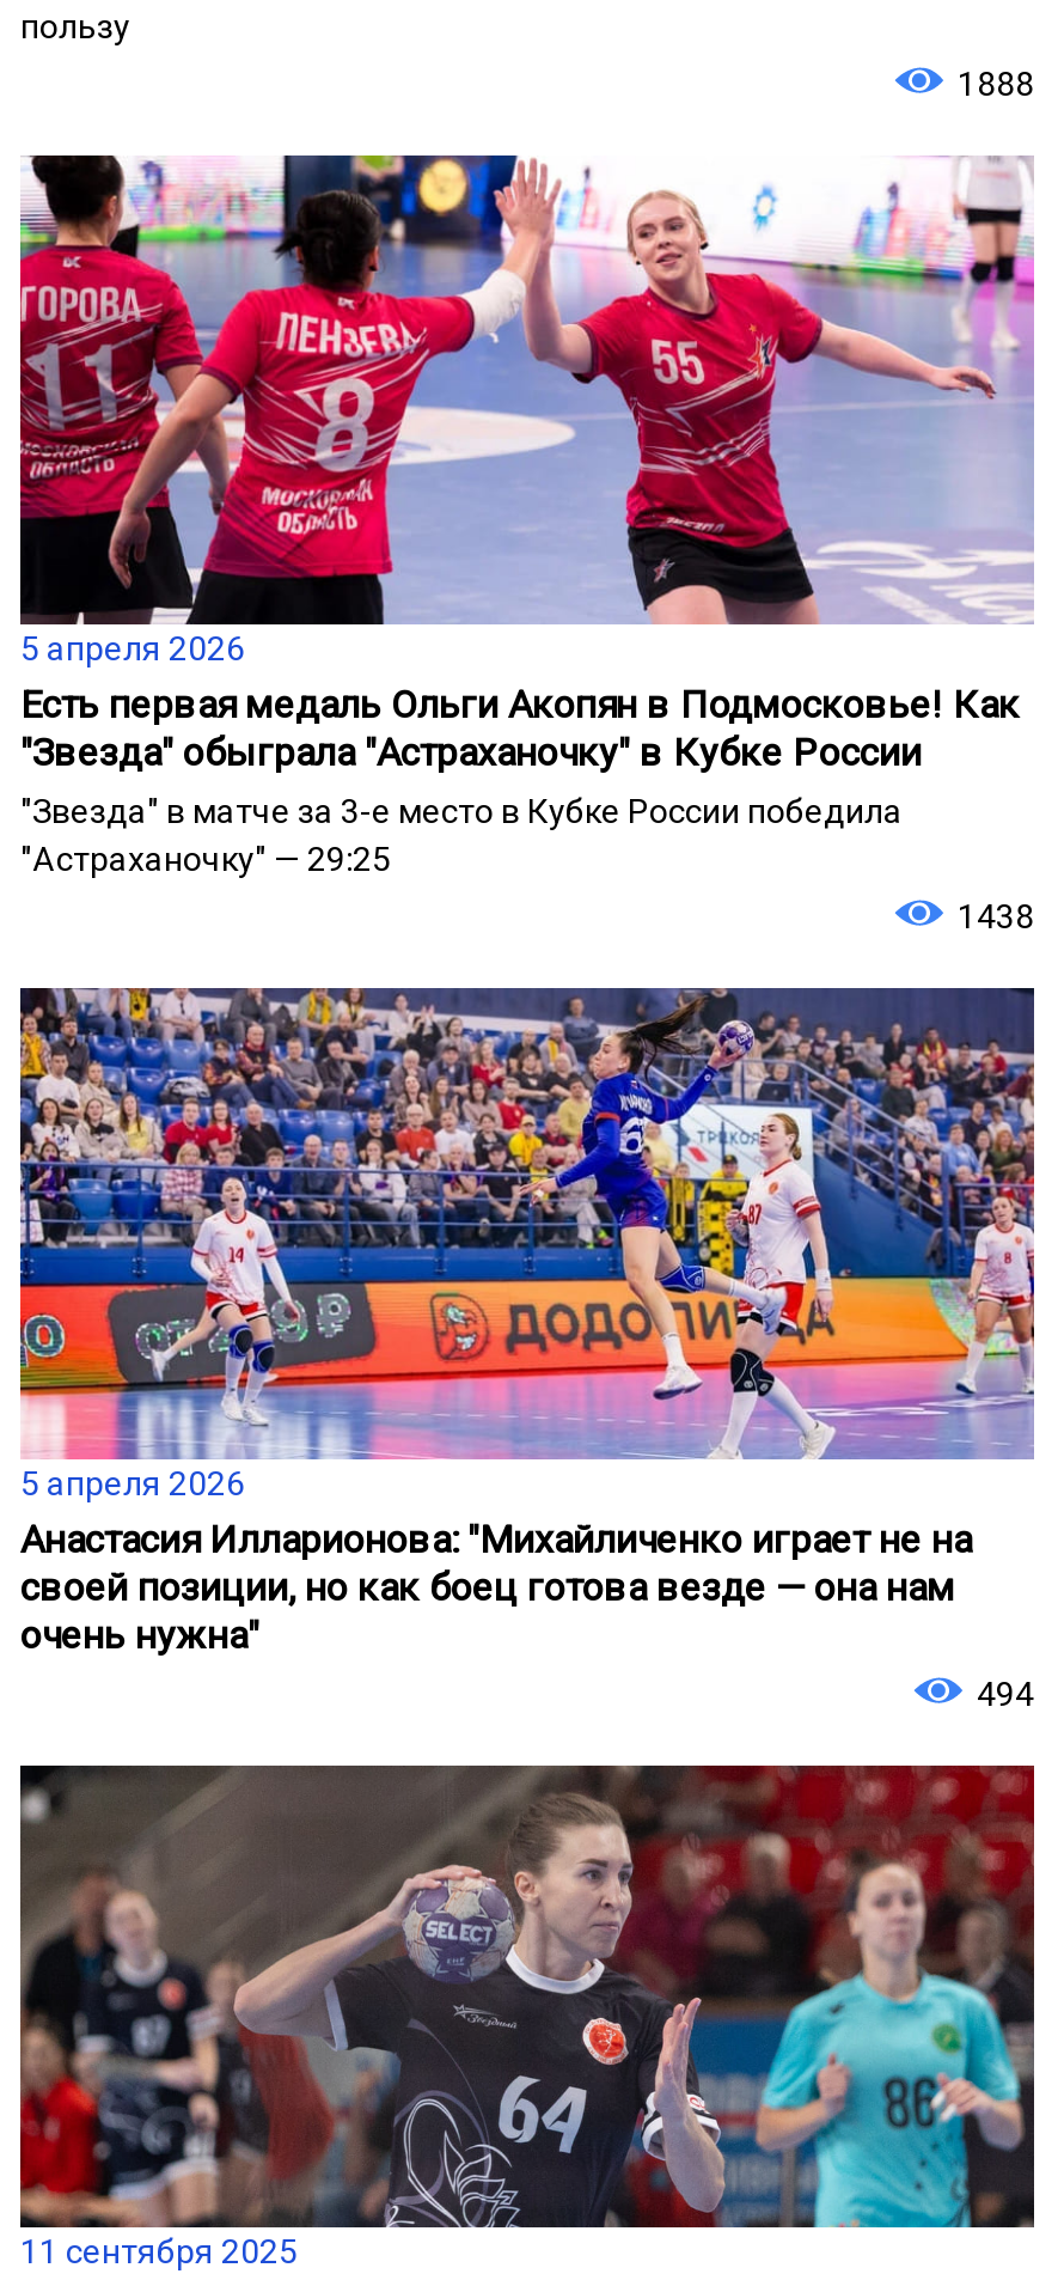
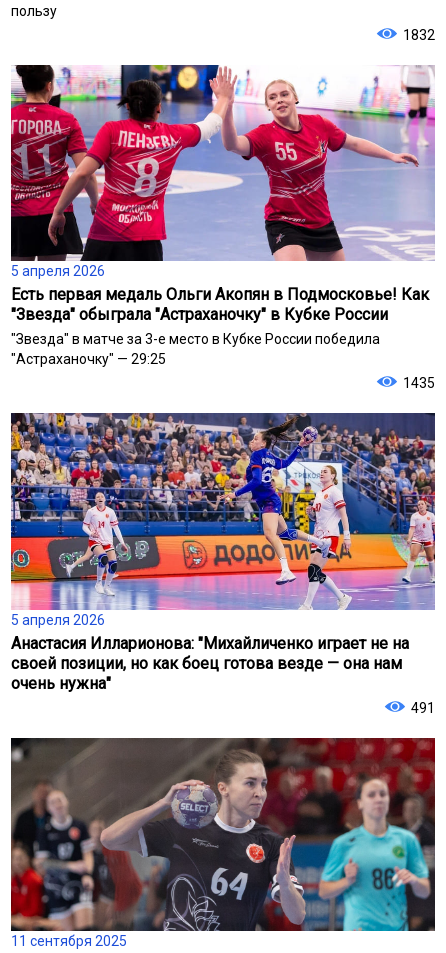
- 1888
+ 1832

- 1438
+ 1435

- 494
+ 491
